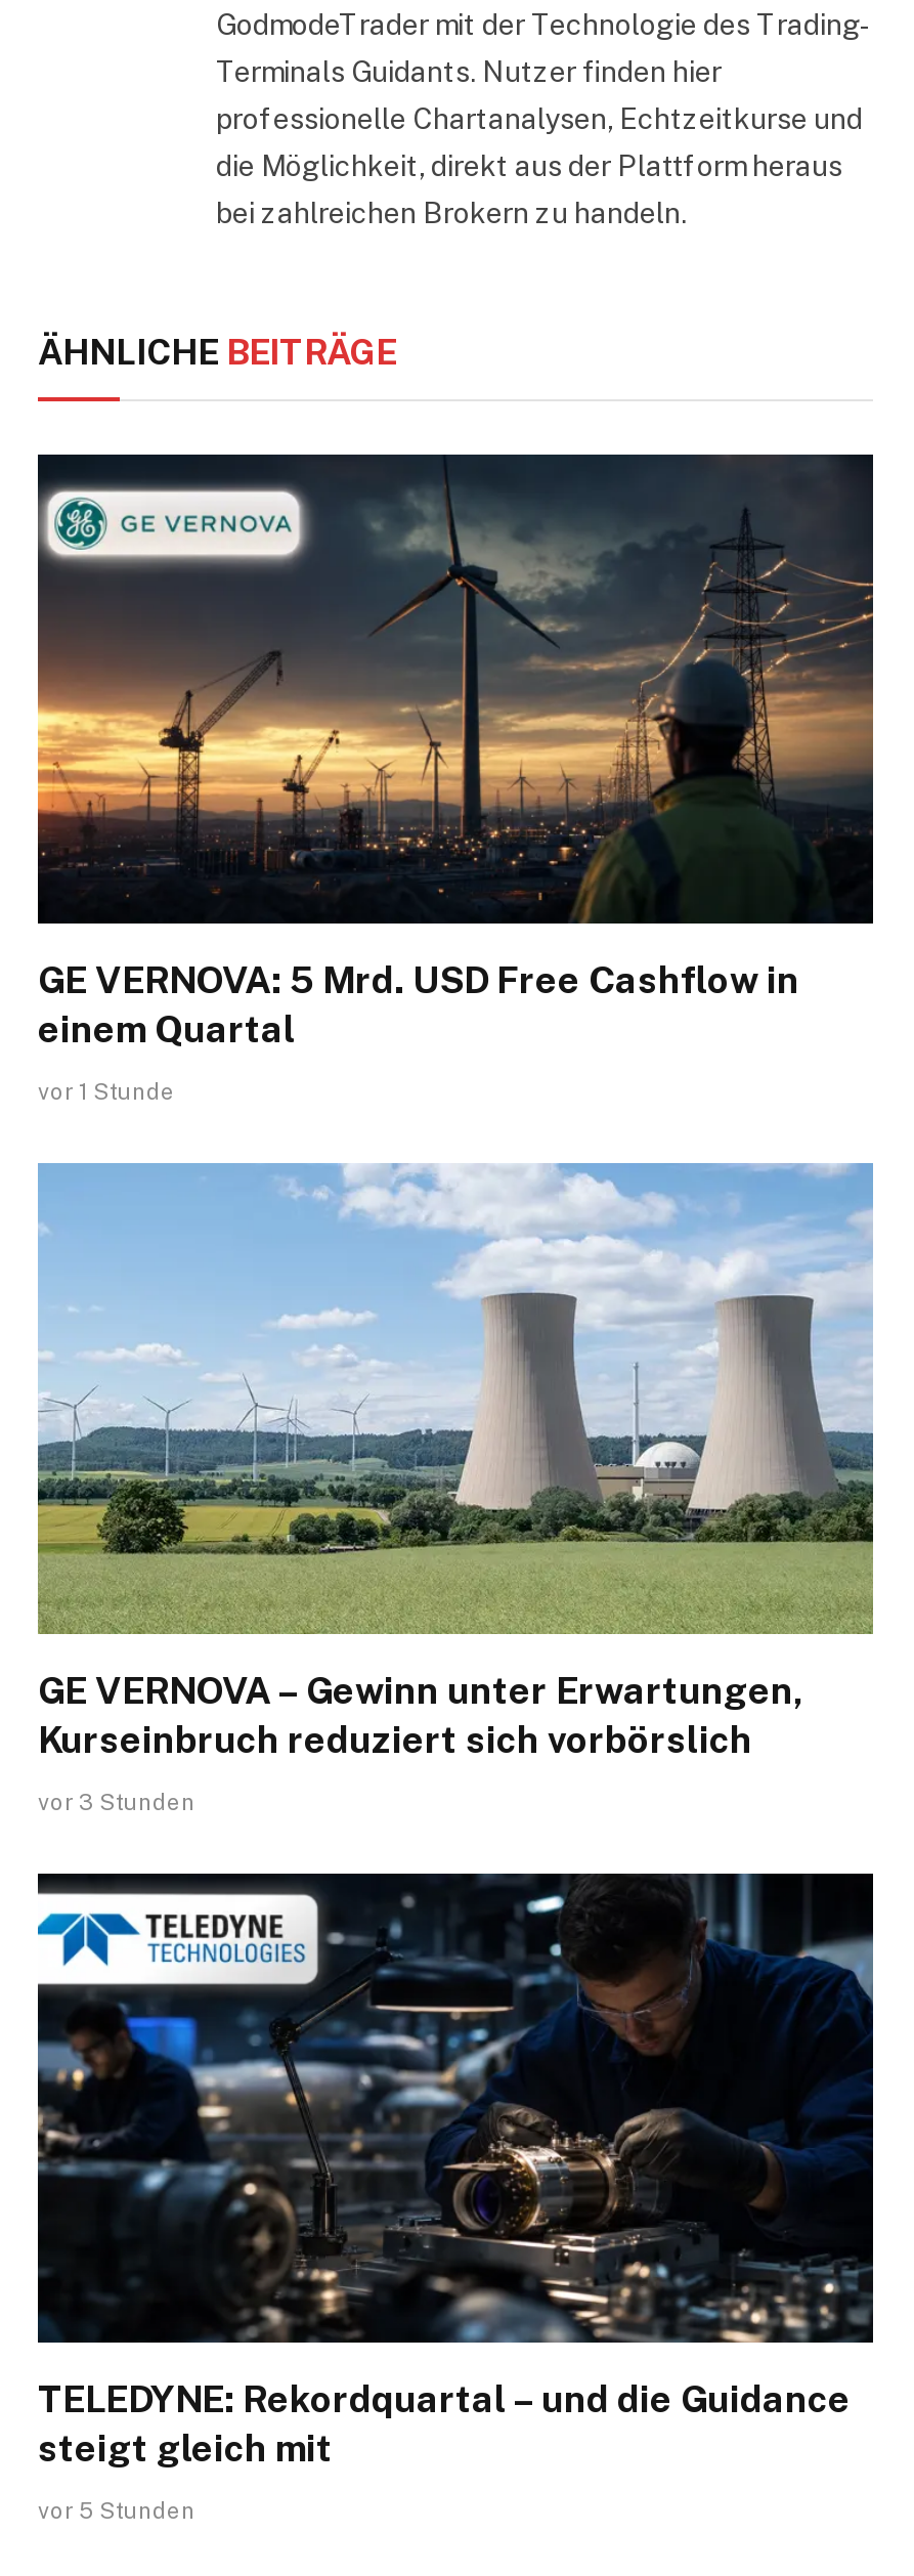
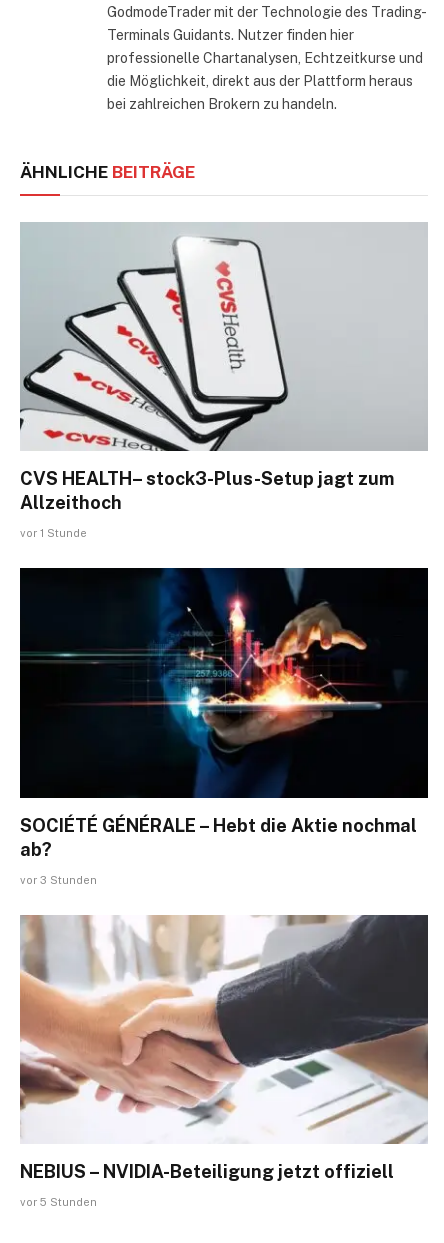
- [image]
- GE VERNOVA: 5 Mrd. USD Free Cashflow in
- einem Quartal
+ [image]
+ CVS HEALTH– stock3-Plus-Setup jagt zum
+ Allzeithoch

- [image]
- GE VERNOVA – Gewinn unter Erwartungen,
- Kurseinbruch reduziert sich vorbörslich
+ [image]
+ SOCIÉTÉ GÉNÉRALE – Hebt die Aktie nochmal
+ ab?

- [image]
- TELEDYNE: Rekordquartal – und die Guidance
- steigt gleich mit
+ [image]
+ NEBIUS – NVIDIA-Beteiligung jetzt offiziell
